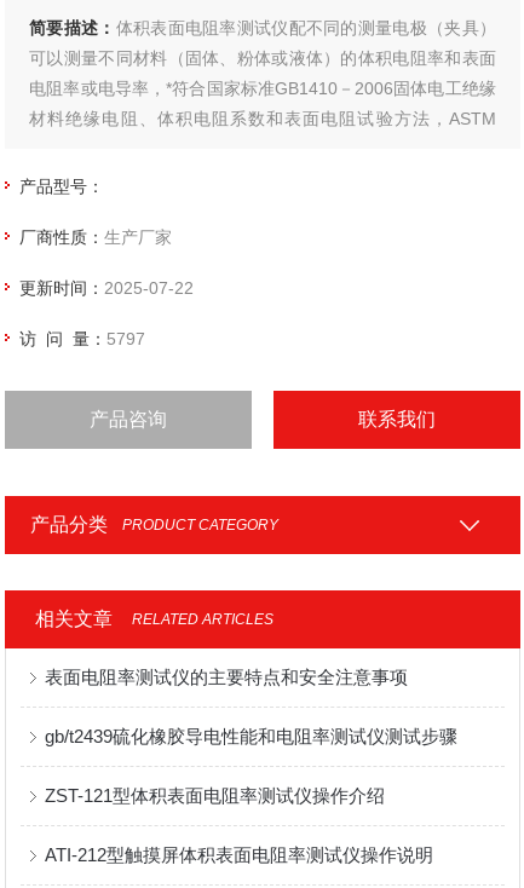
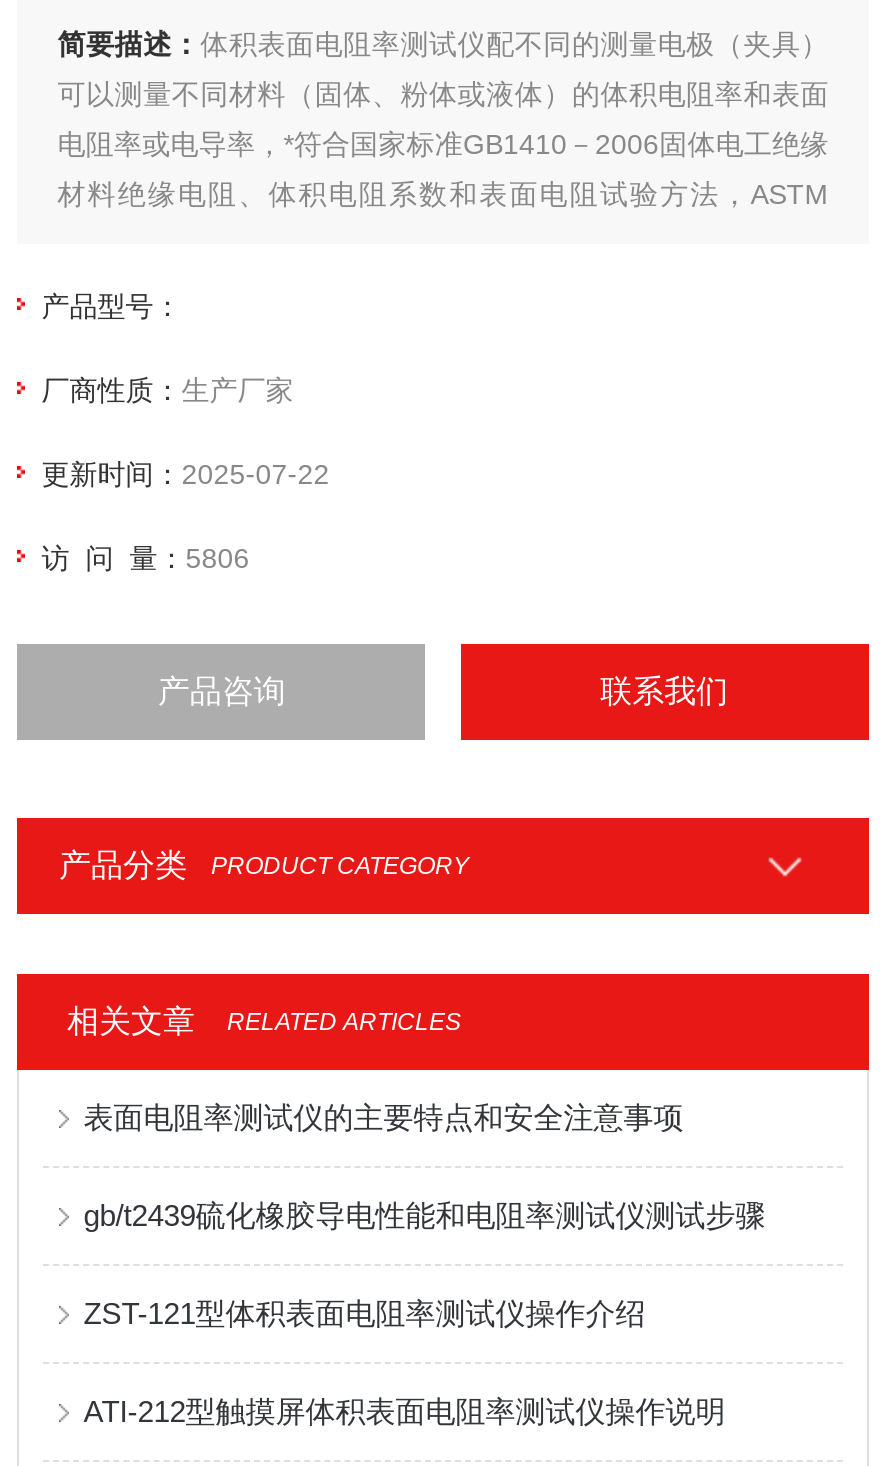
- 访 问 量：5797
+ 访 问 量：5806
